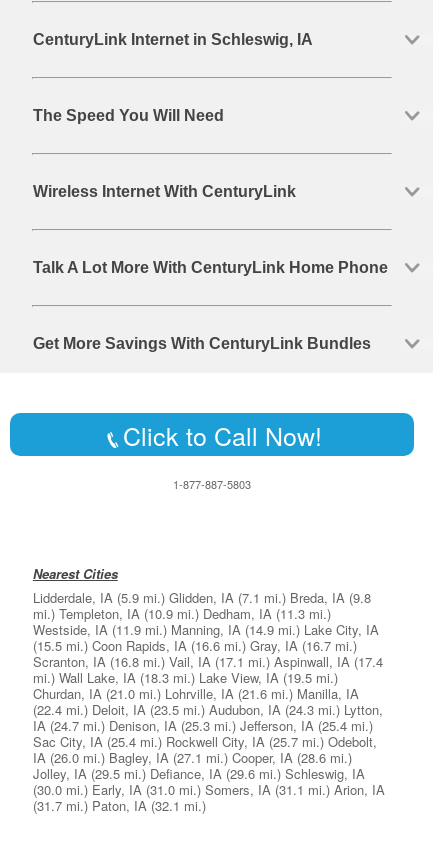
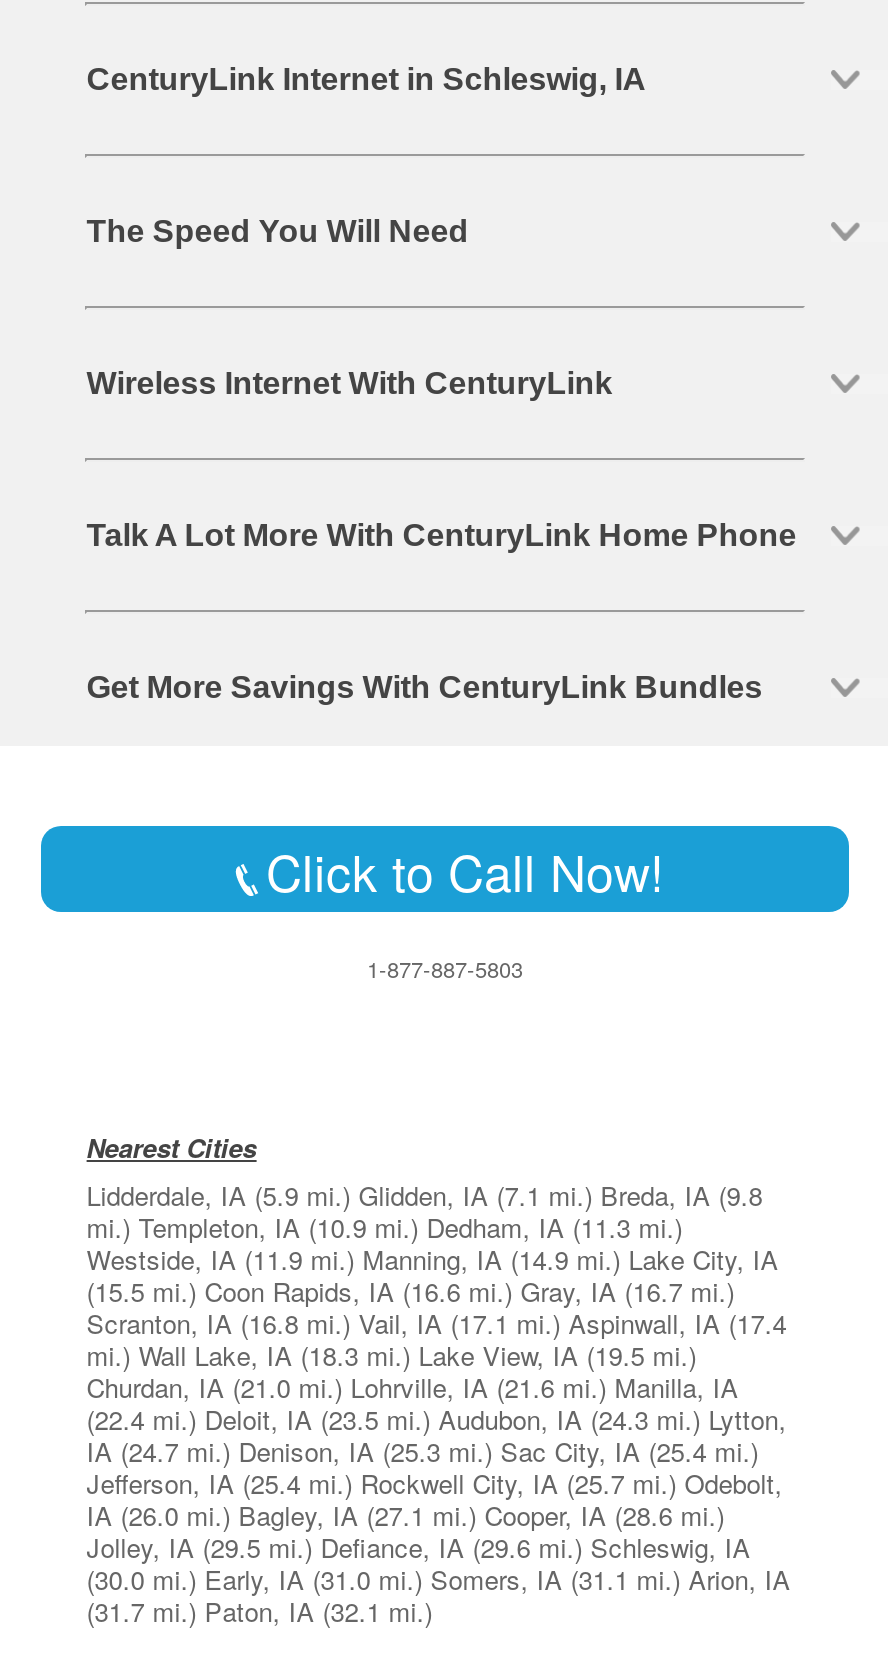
- IA (24.7 mi.) Denison, IA (25.3 mi.) Jefferson, IA (25.4 mi.)
- Sac City, IA (25.4 mi.) Rockwell City, IA (25.7 mi.) Odebolt,
+ IA (24.7 mi.) Denison, IA (25.3 mi.) Sac City, IA (25.4 mi.)
+ Jefferson, IA (25.4 mi.) Rockwell City, IA (25.7 mi.) Odebolt,
